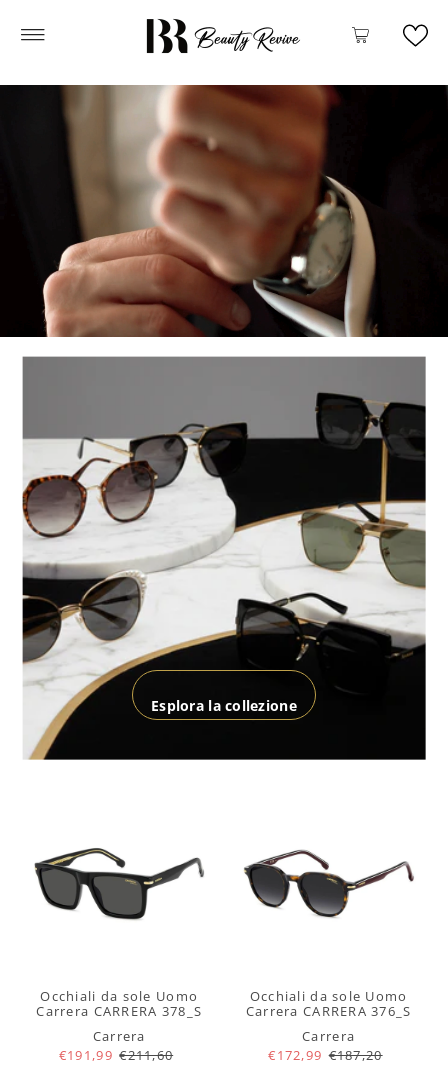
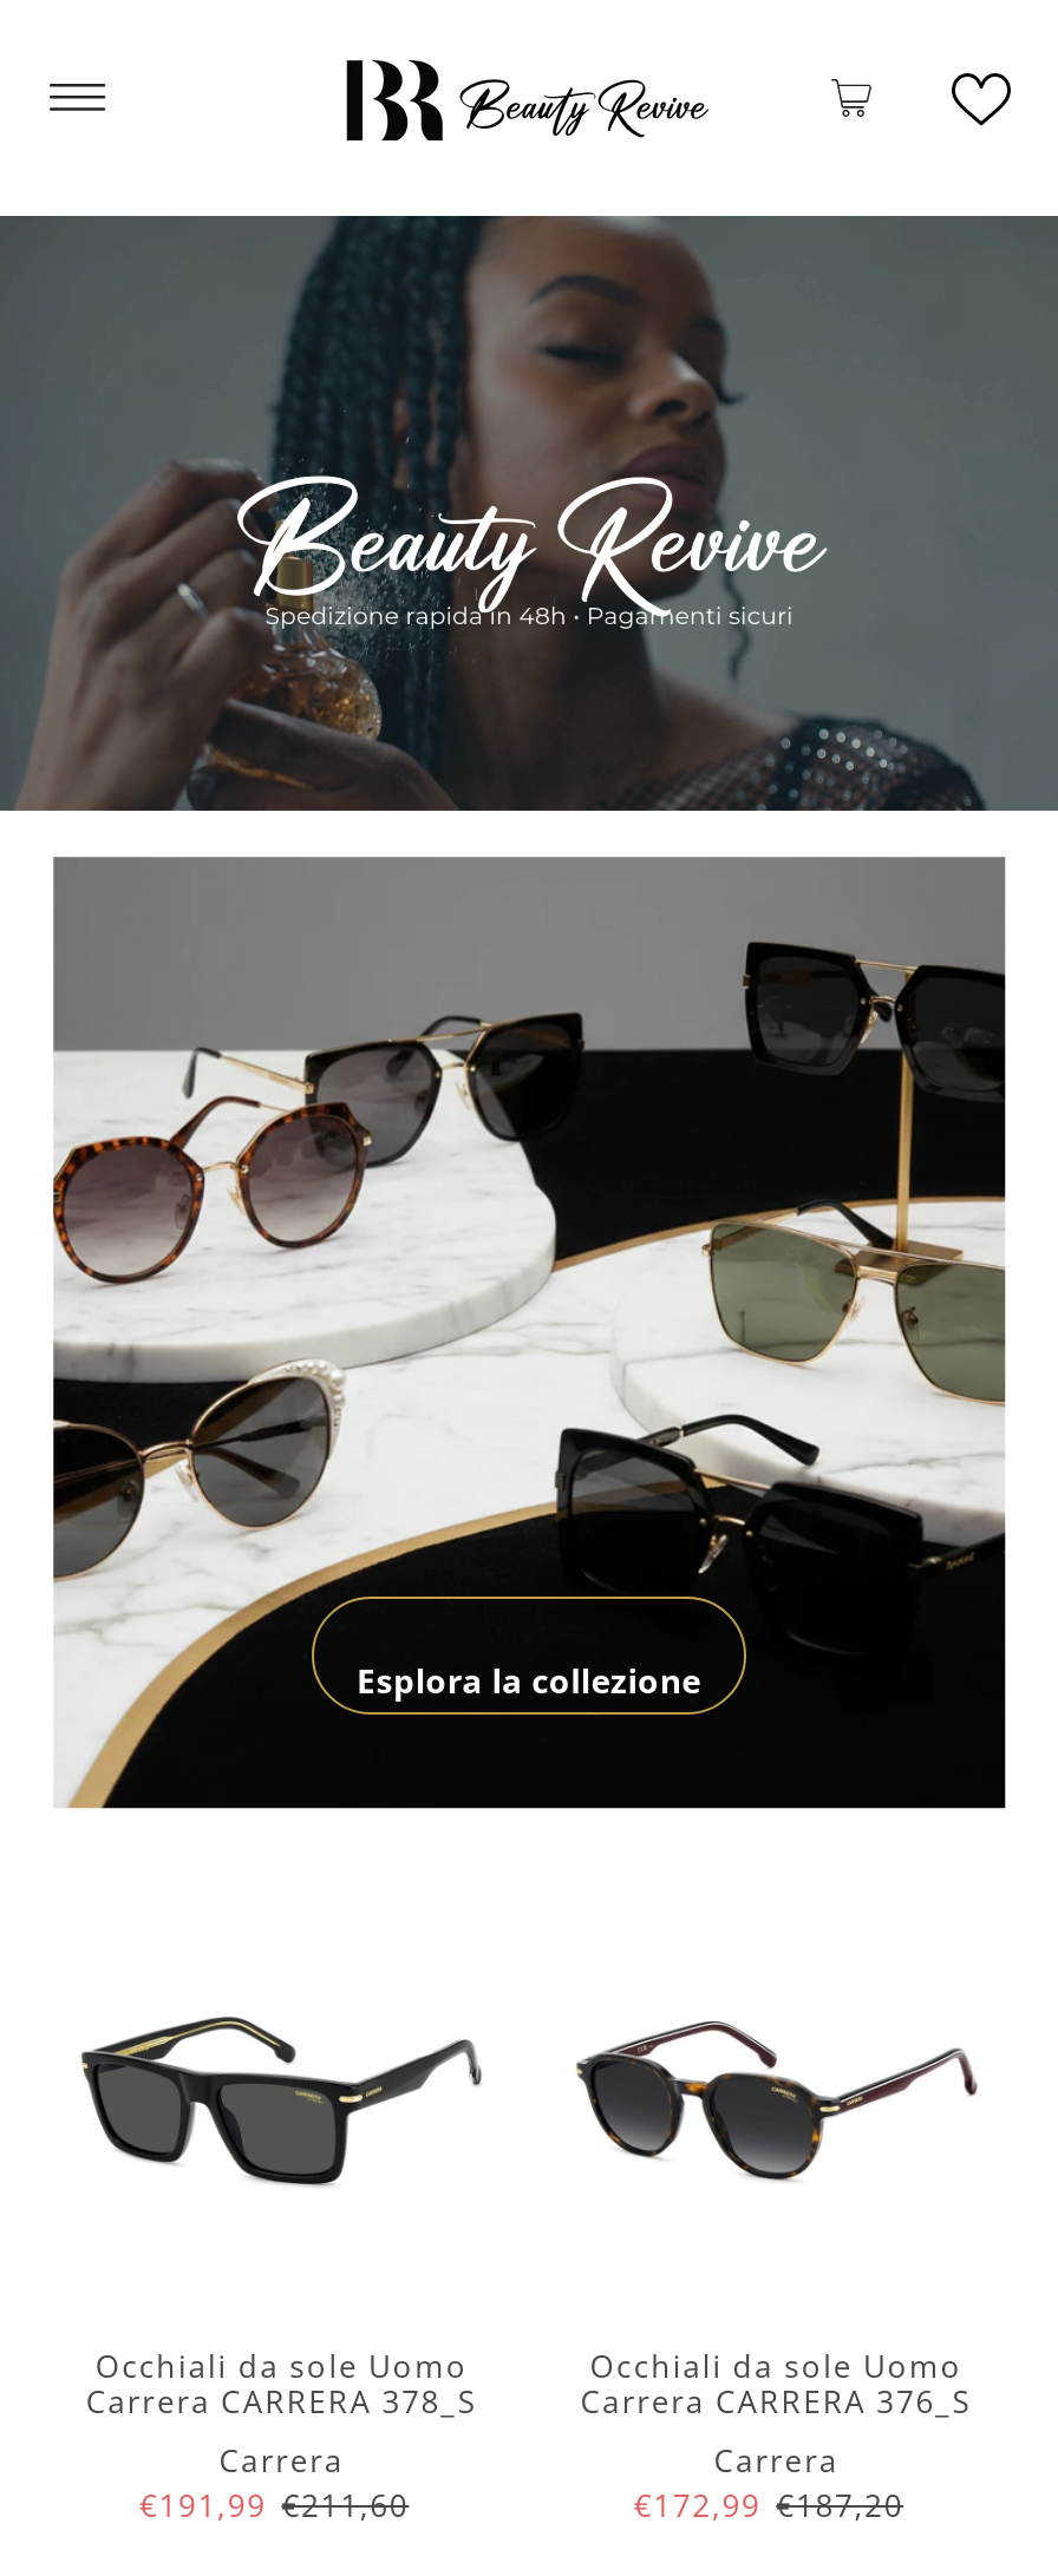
- [image]
+ [image]
